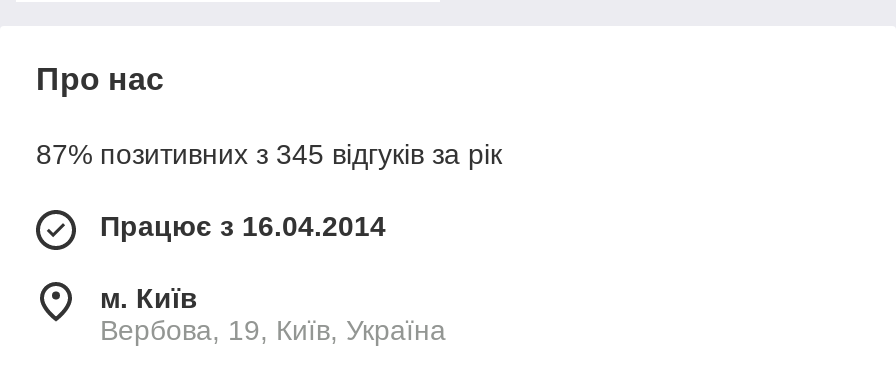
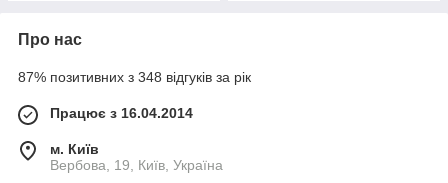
- 87% позитивних з 345 відгуків за рік
+ 87% позитивних з 348 відгуків за рік
